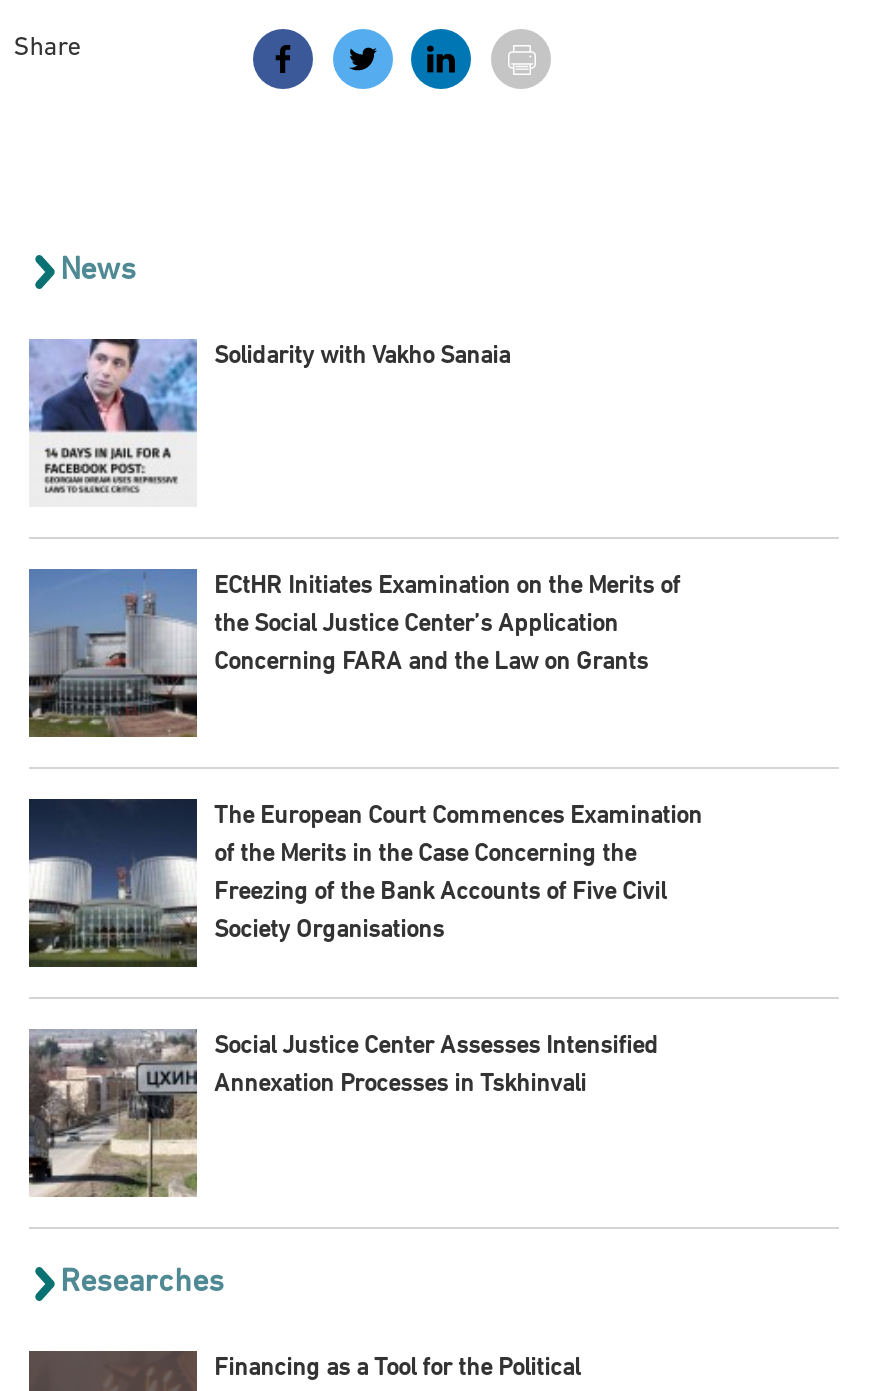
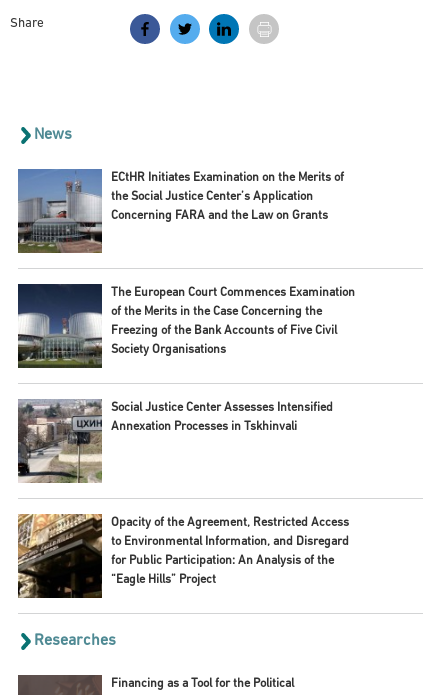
- [image]
- Solidarity with Vakho Sanaia

moved up: [image] | ECtHR Initiates Examination on the Merits of | the Social Justice Center’s Application | ... | Social Justice Center Assesses Intensified | Annexation Processes in Tskhinvali

moved up: [image]

+ [image]
+ Opacity of the Agreement, Restricted Access
+ to Environmental Information, and Disregard
+ for Public Participation: An Analysis of the
+ “Eagle Hills” Project
